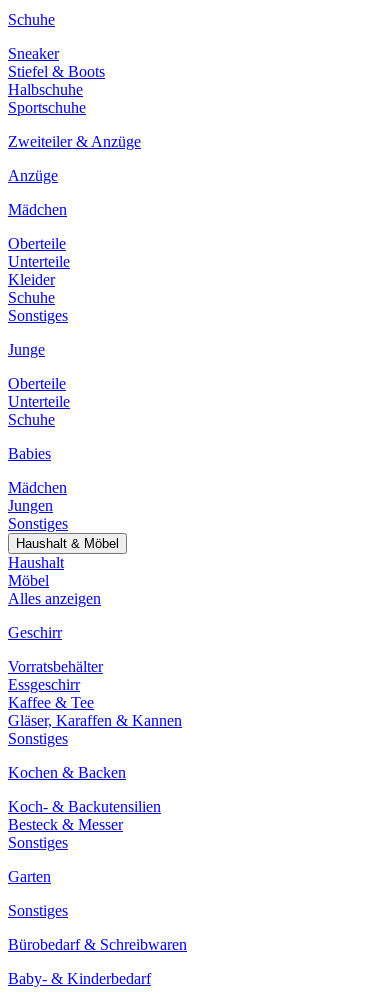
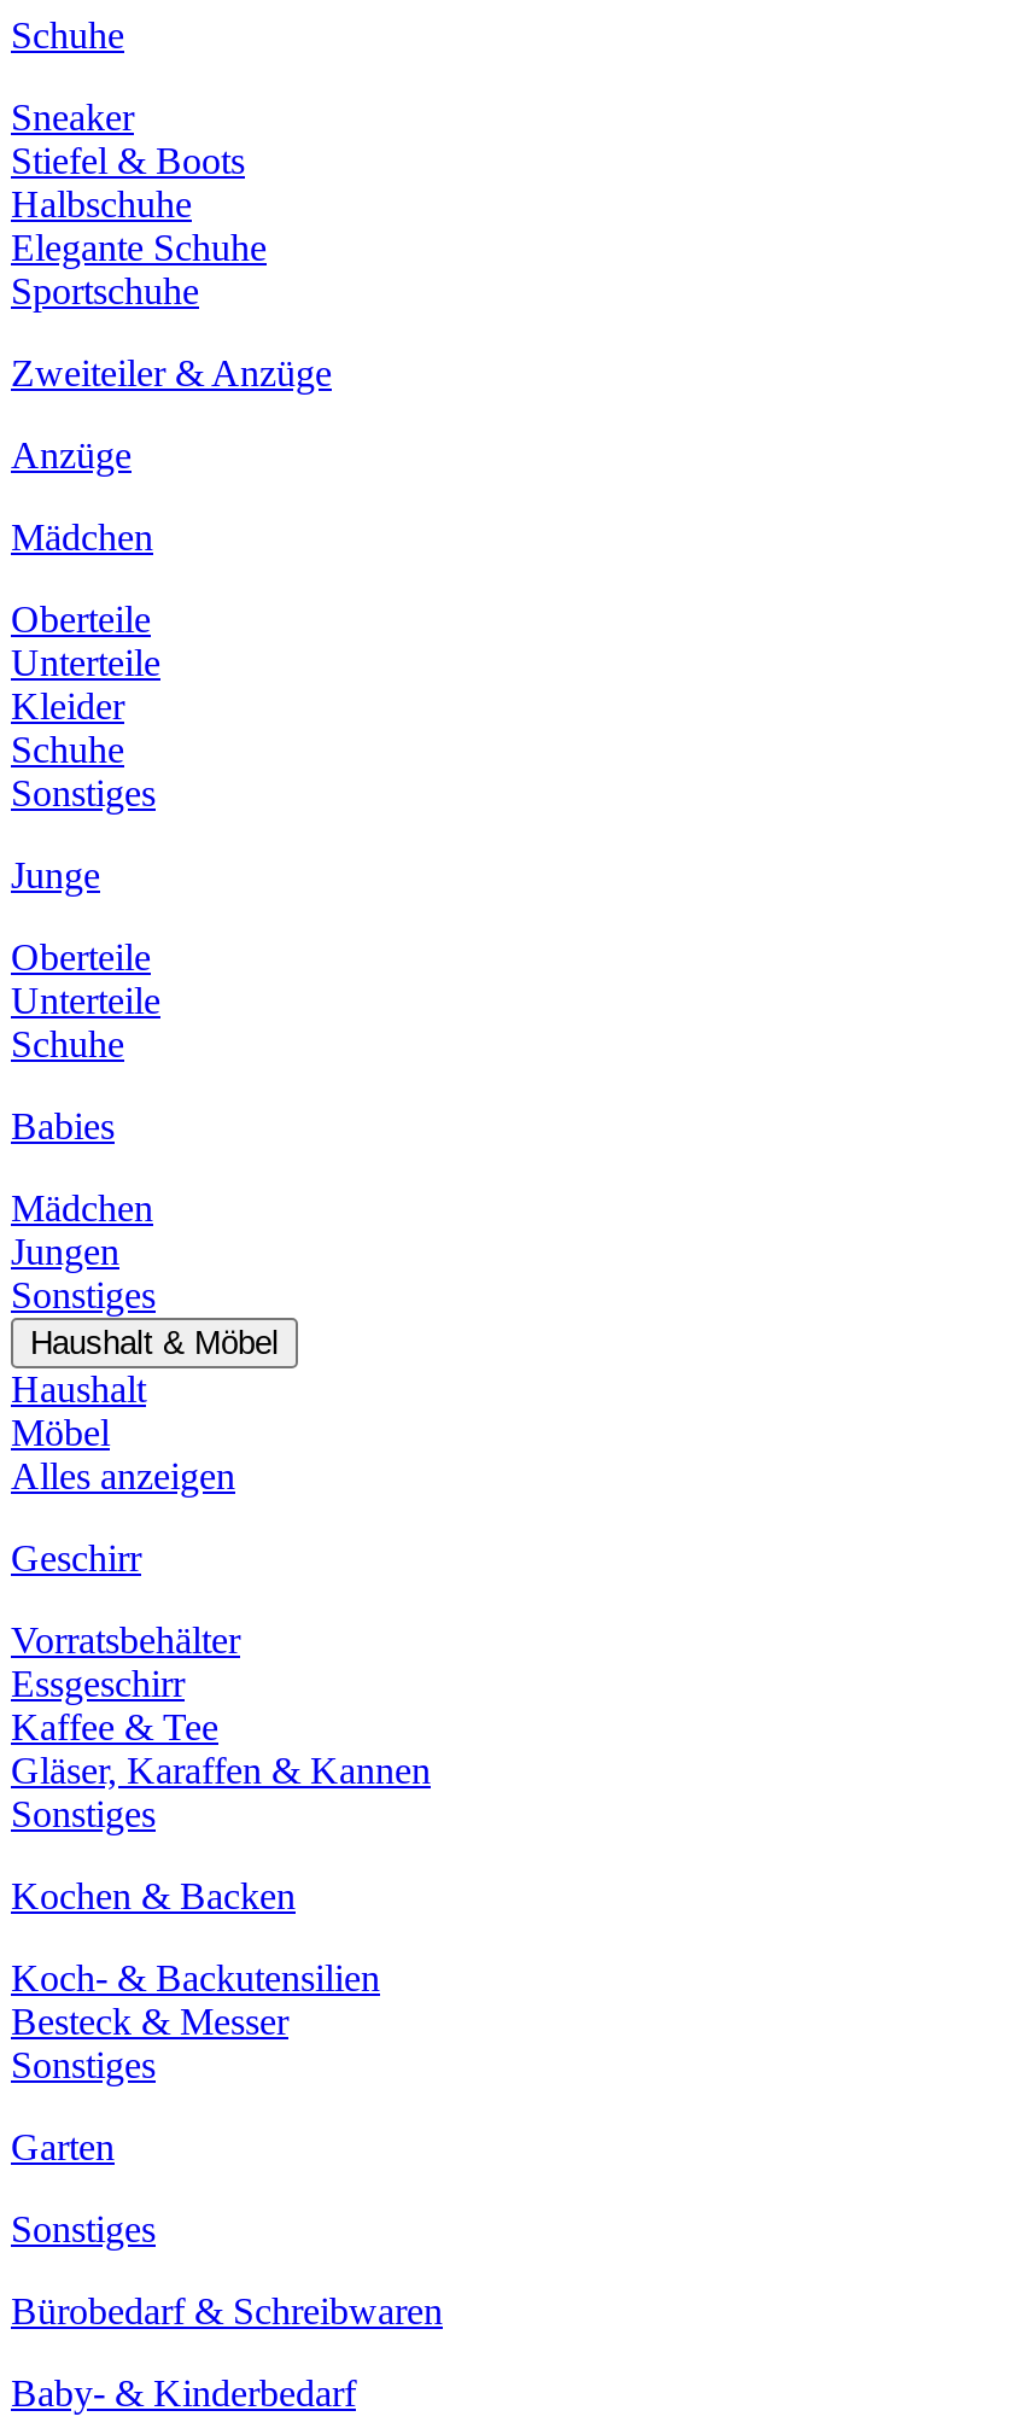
+ Elegante Schuhe
